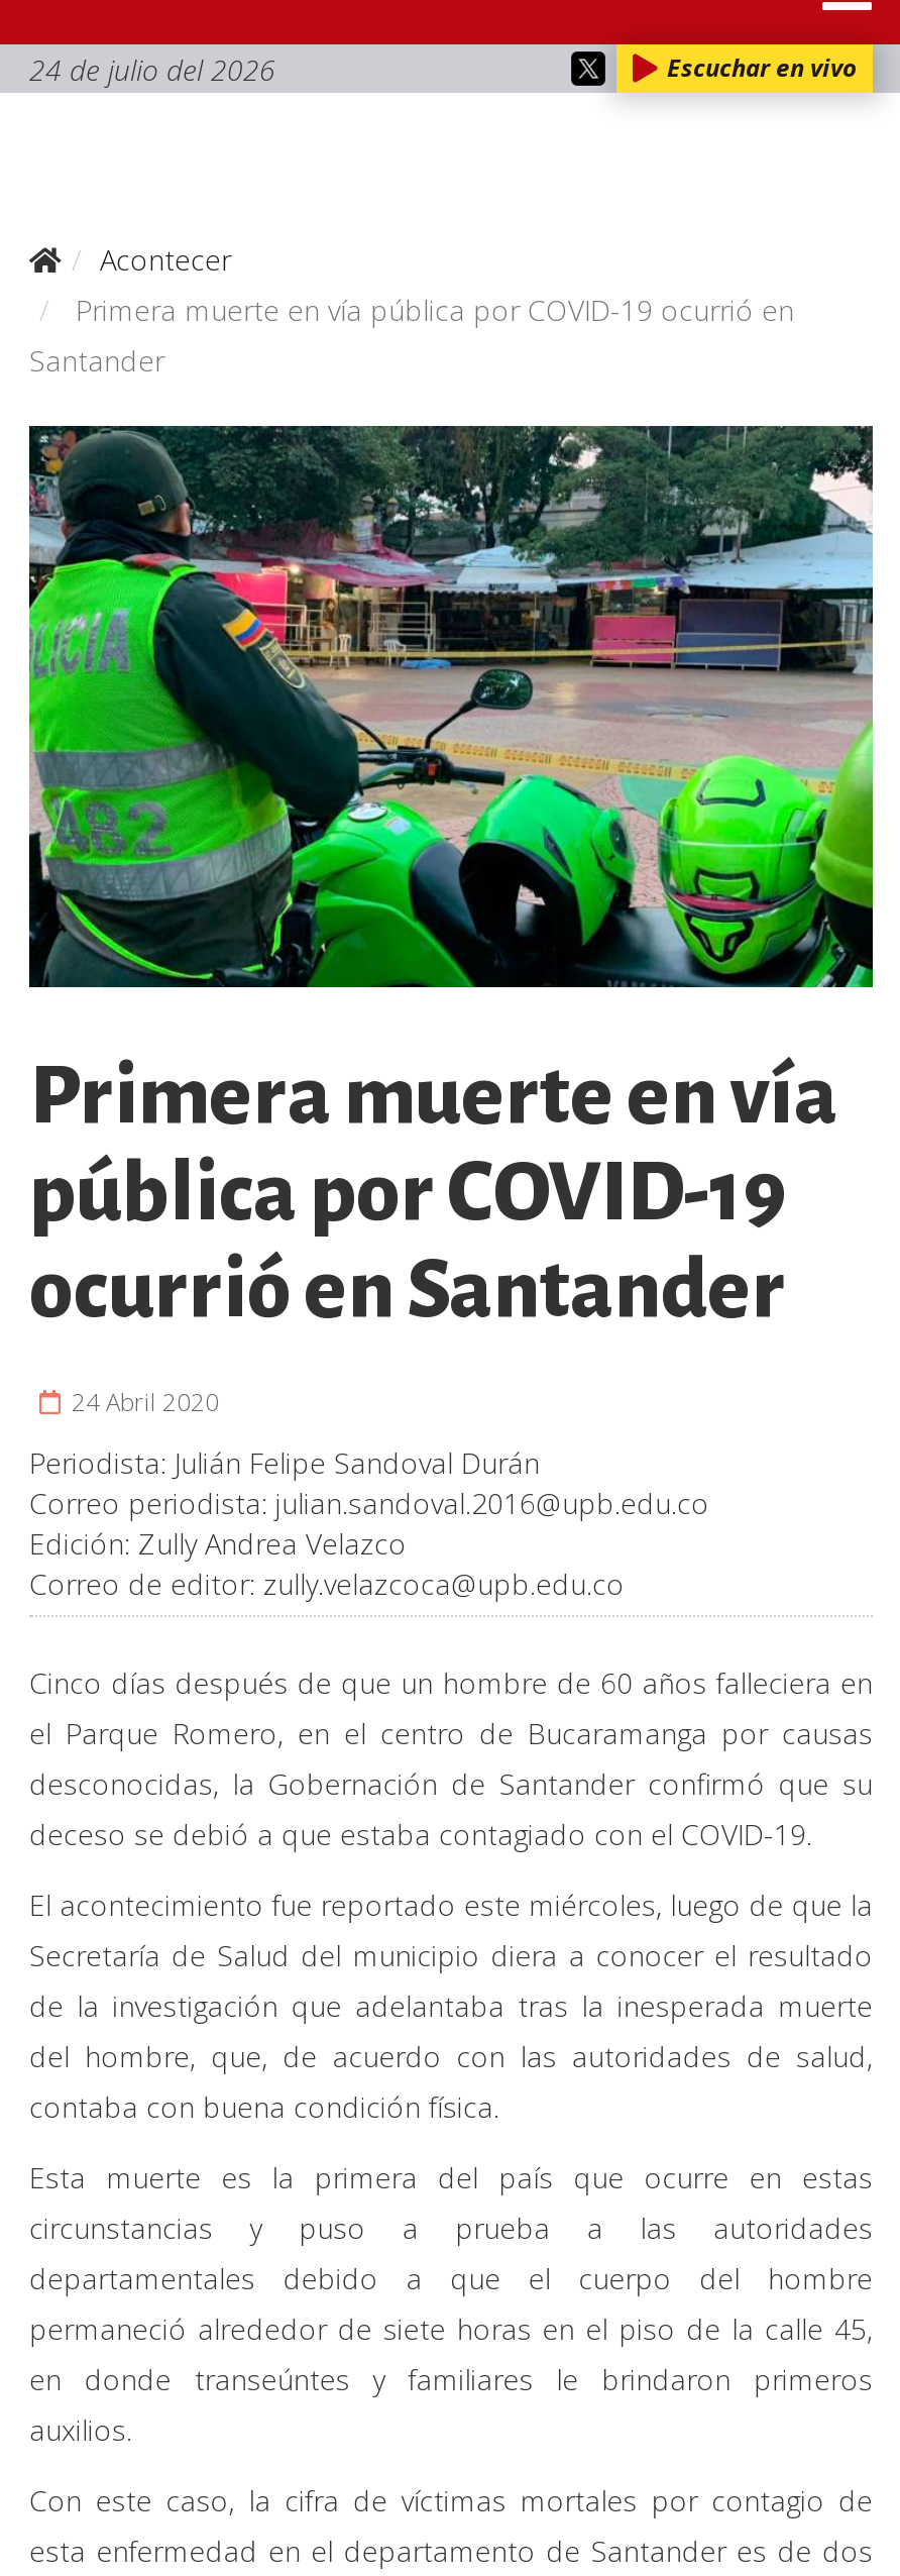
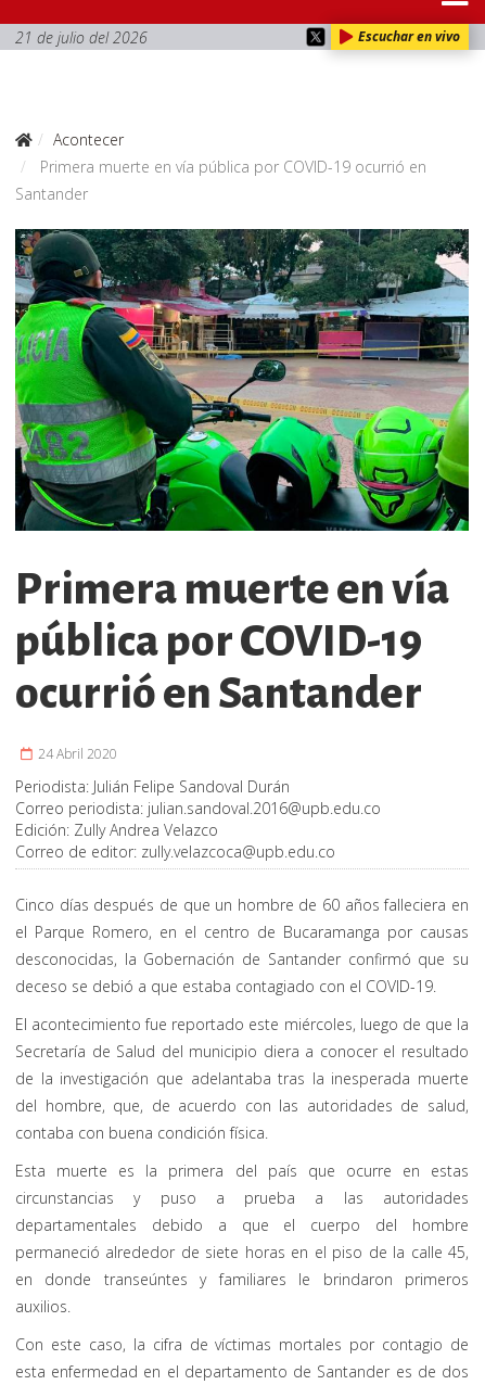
- 24 de julio del 2026
+ 21 de julio del 2026
